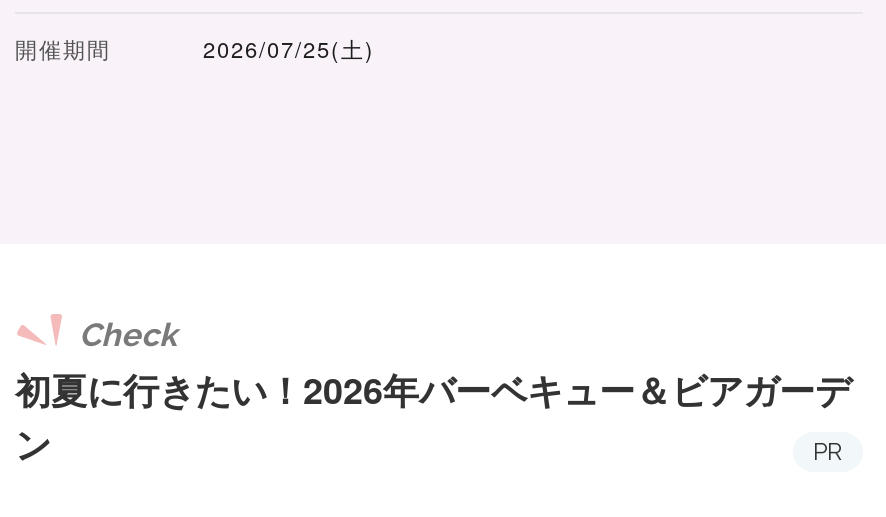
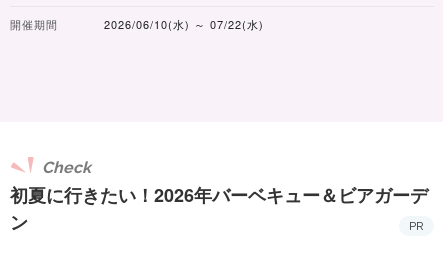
- 2026/07/25(土)
+ 2026/06/10(水) ～ 07/22(水)
